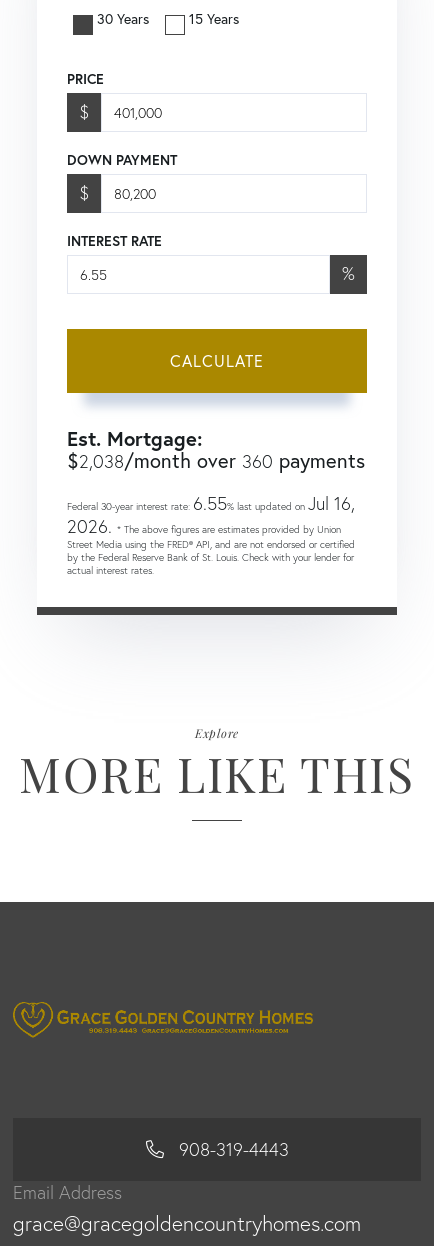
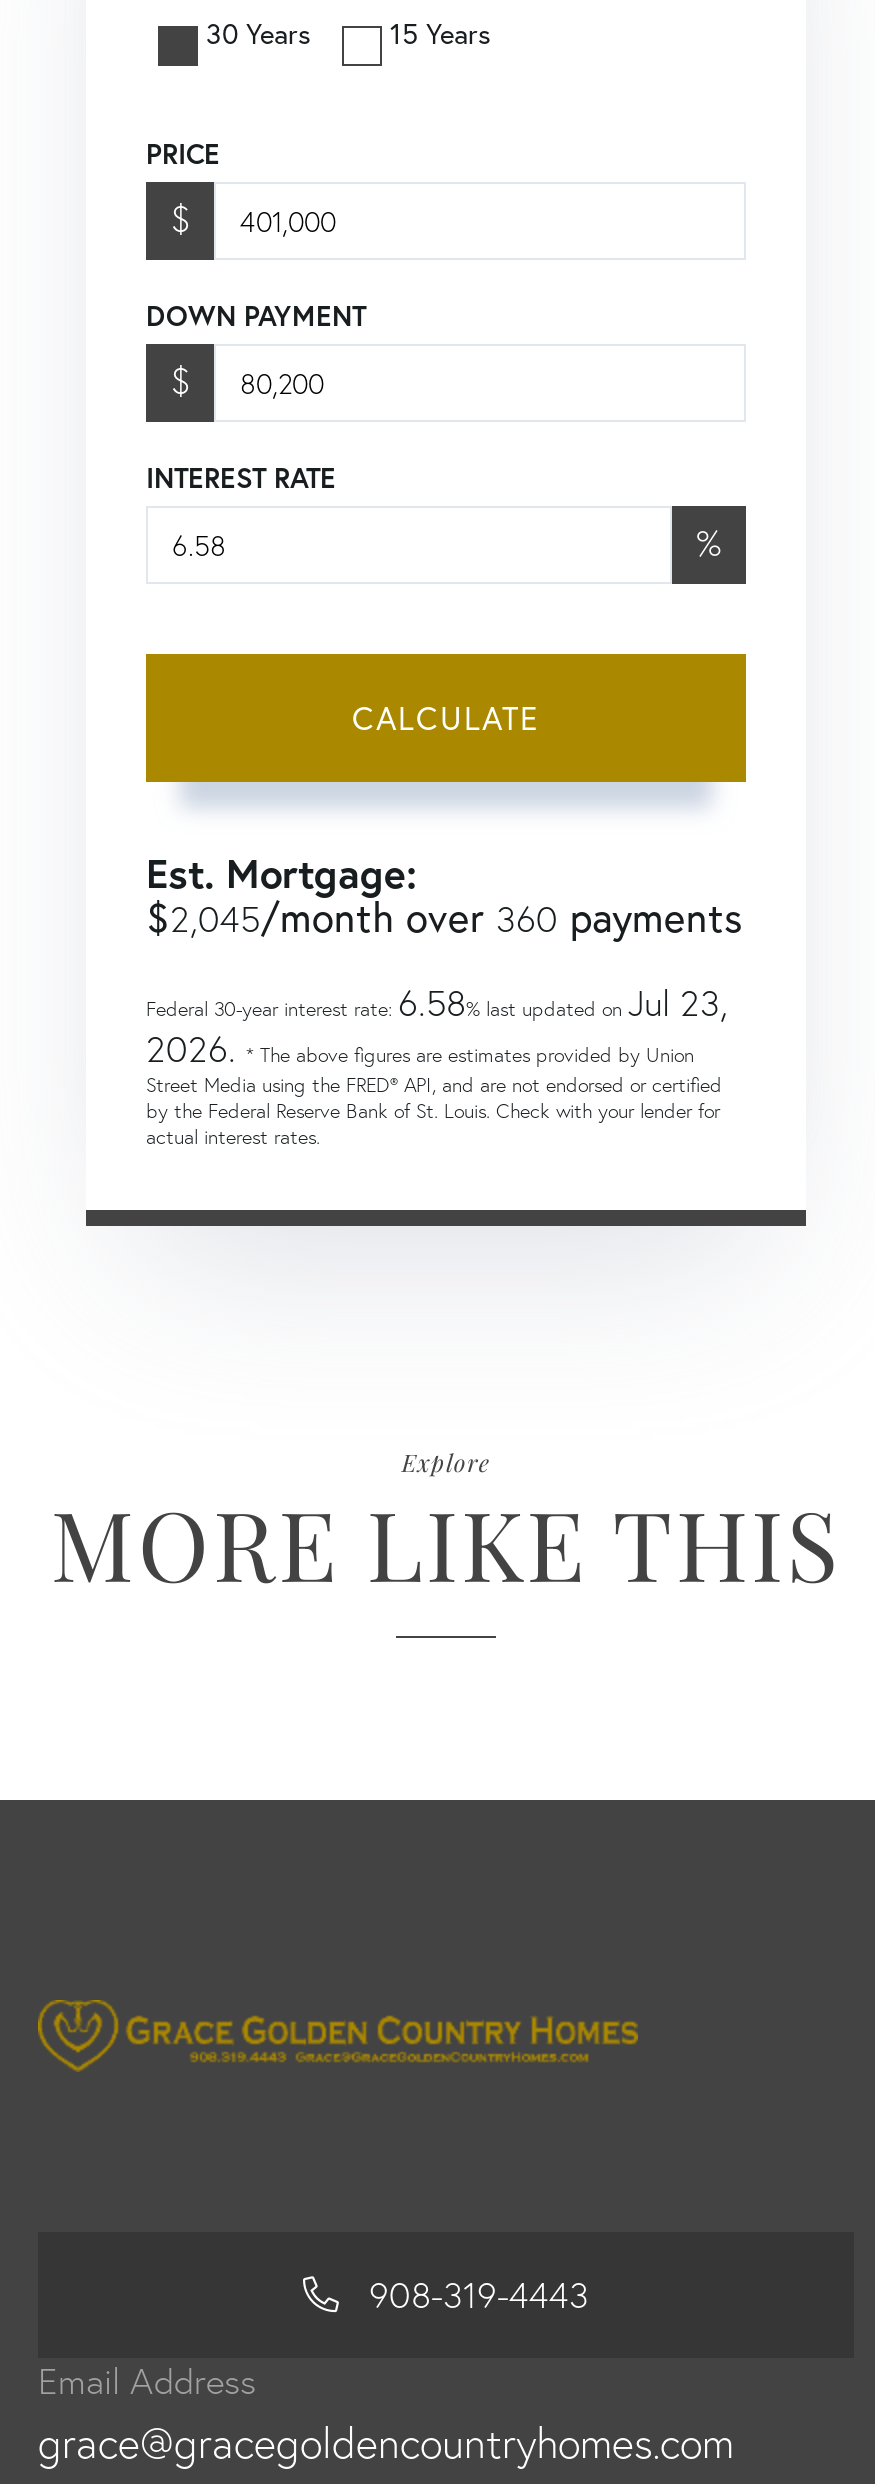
- $2,038/month over 360 payments
+ $2,045/month over 360 payments

- Federal 30-year interest rate: 6.55% last updated on Jul 16,
+ Federal 30-year interest rate: 6.58% last updated on Jul 23,
